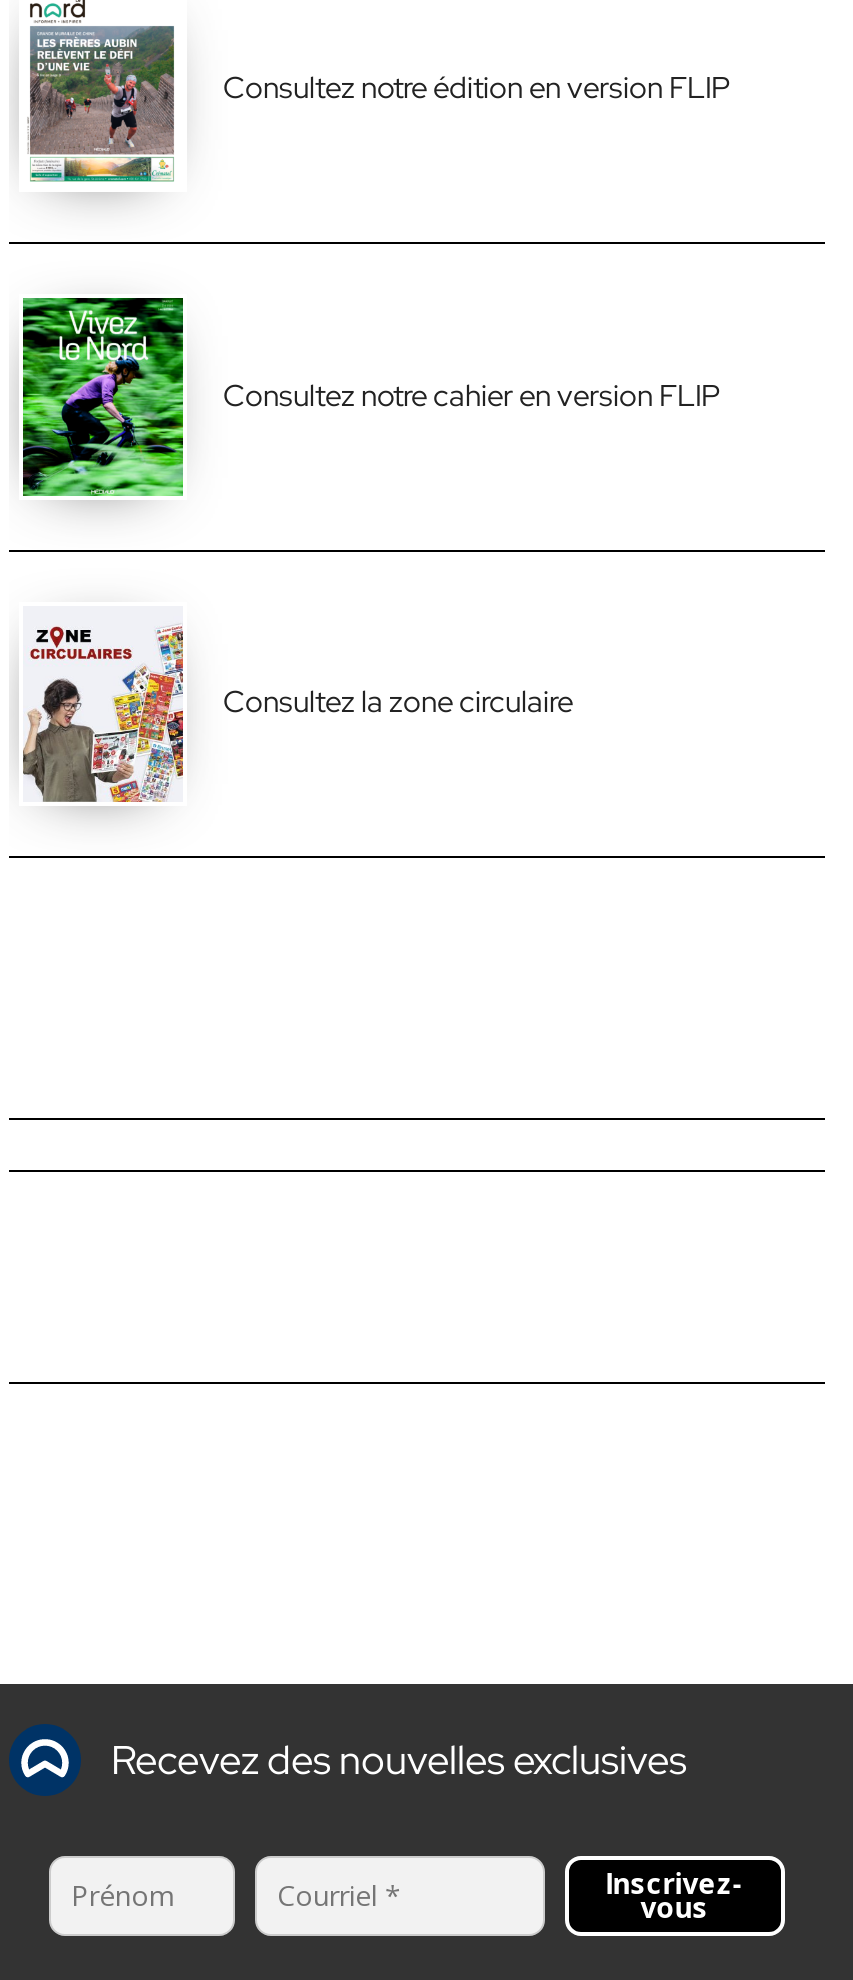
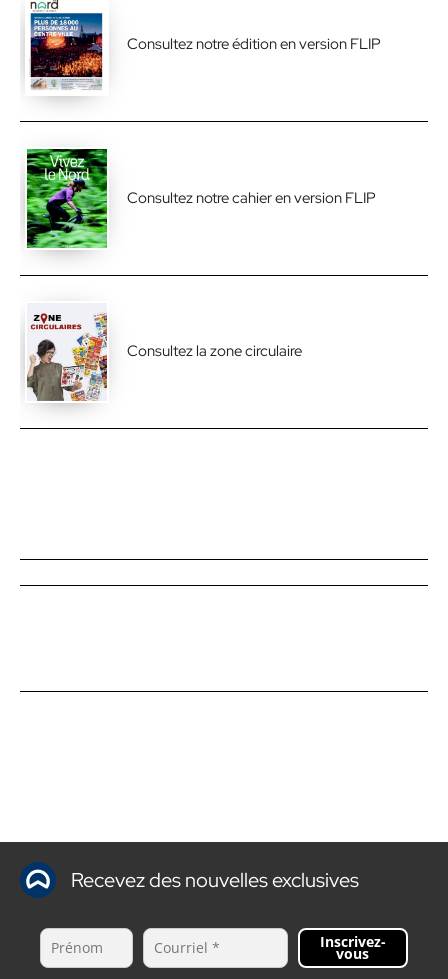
- [image]
+ [image]
